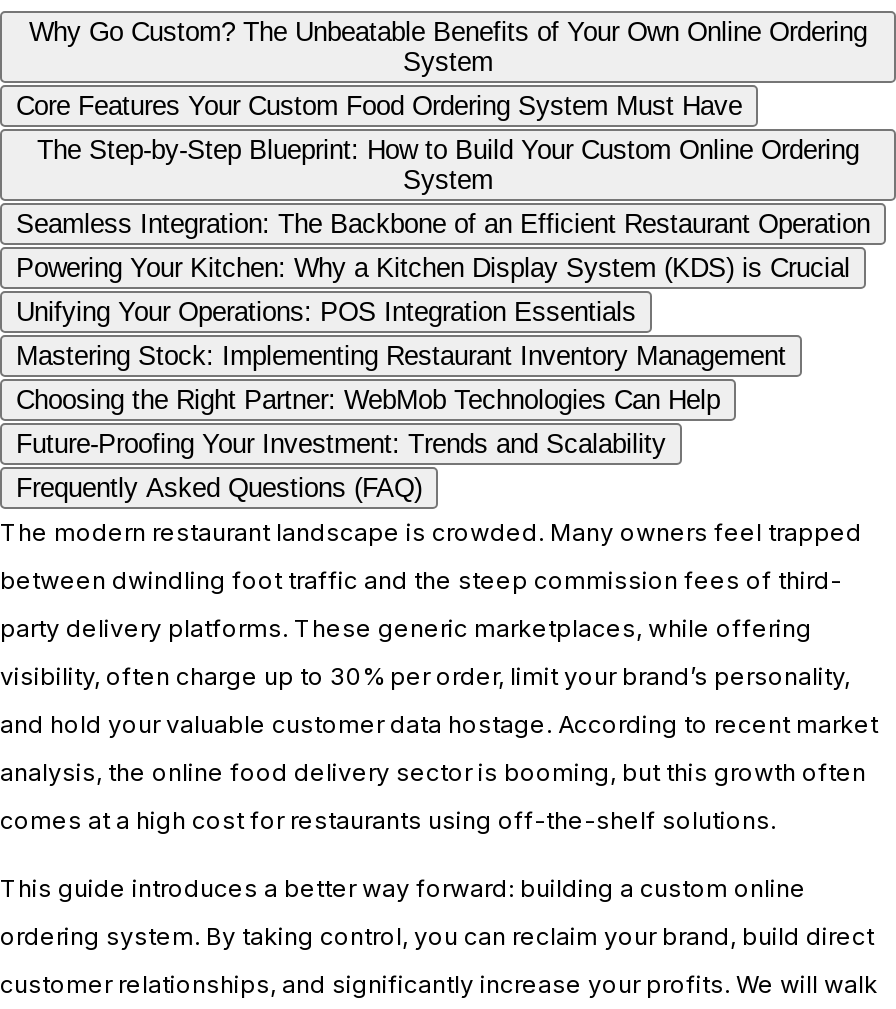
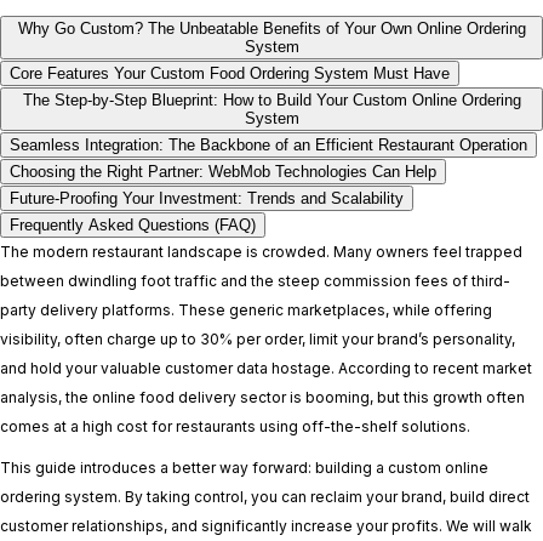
- Powering Your Kitchen: Why a Kitchen Display System (KDS) is Crucial
- Unifying Your Operations: POS Integration Essentials
- Mastering Stock: Implementing Restaurant Inventory Management
